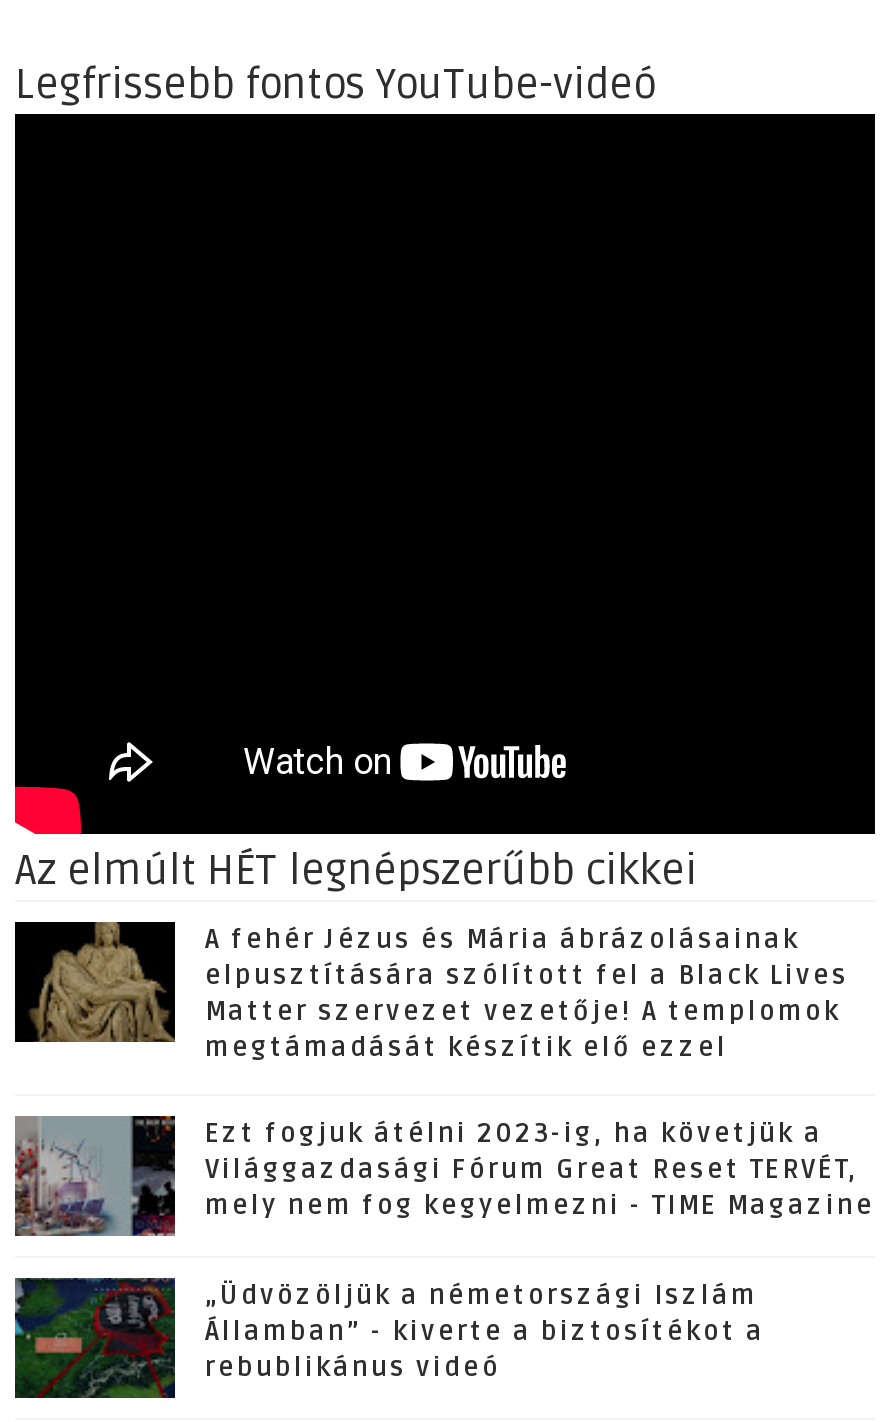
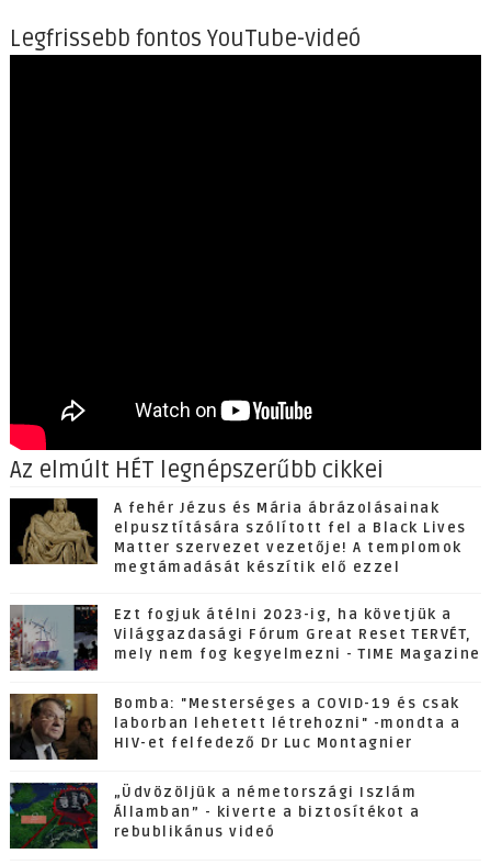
+ [image]
+ Bomba: "Mesterséges a COVID-19 és csak
+ laborban lehetett létrehozni" -mondta a
+ HIV-et felfedező Dr Luc Montagnier
